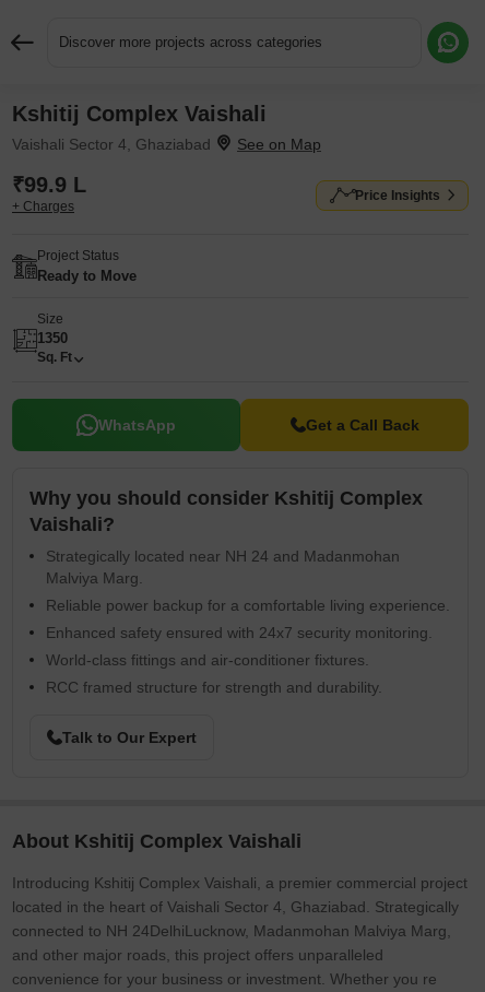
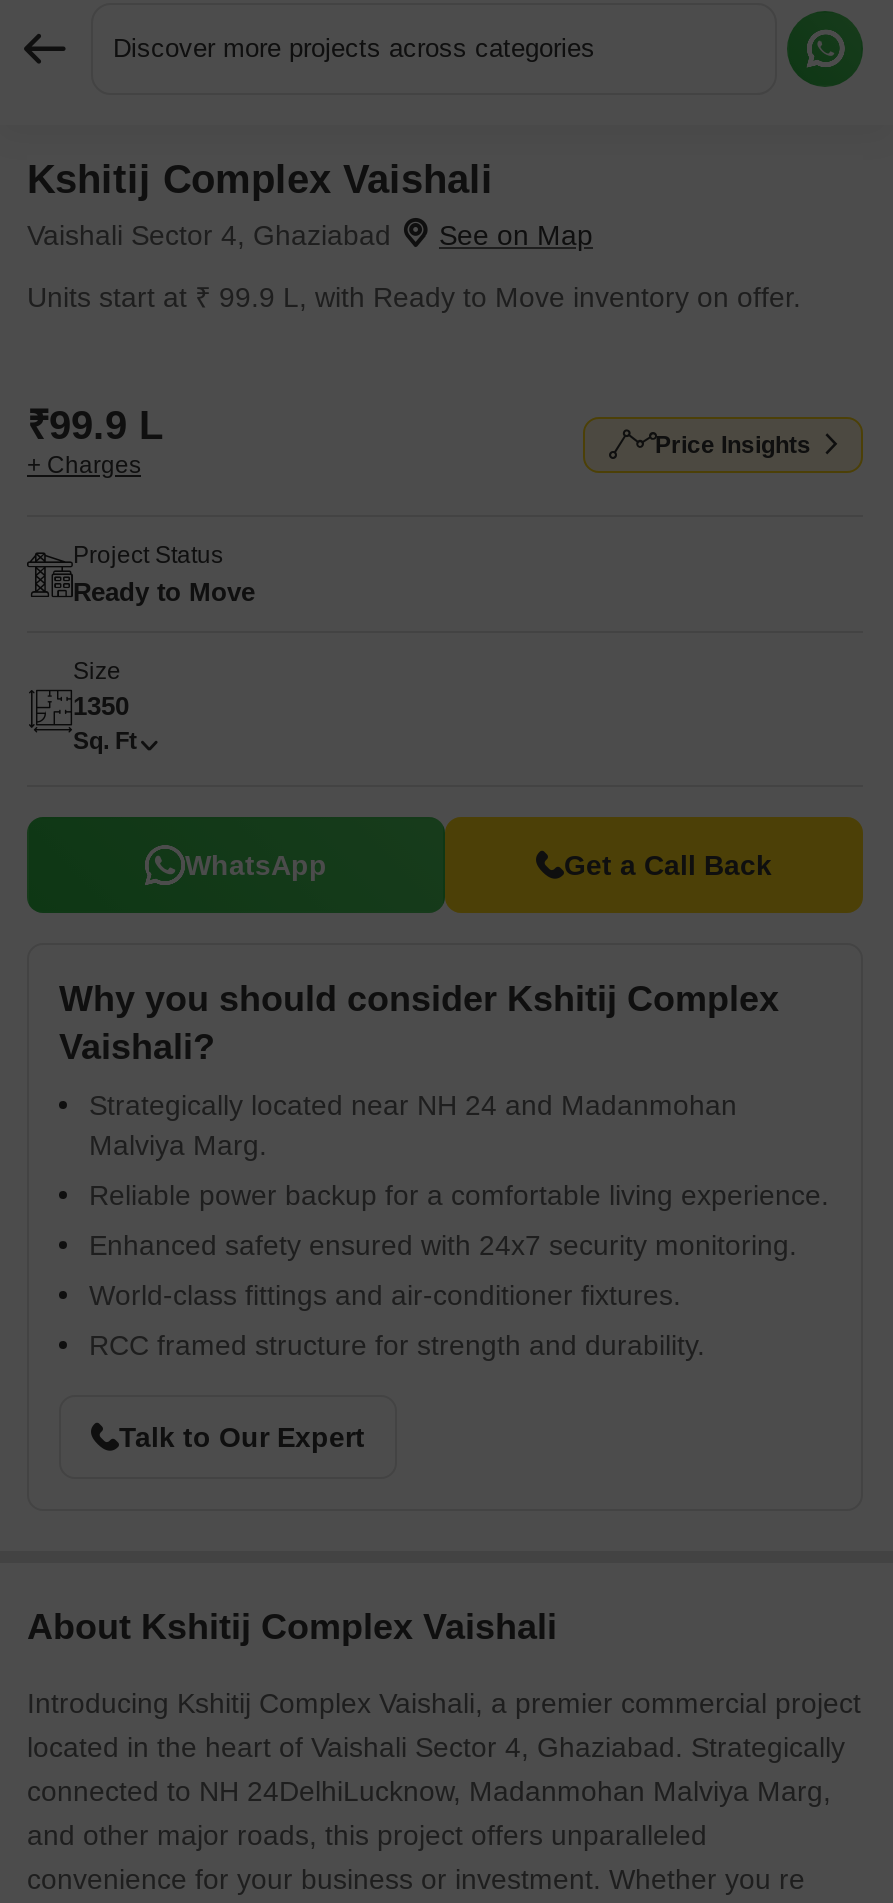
+ Units start at ₹ 99.9 L, with Ready to Move inventory on offer.
